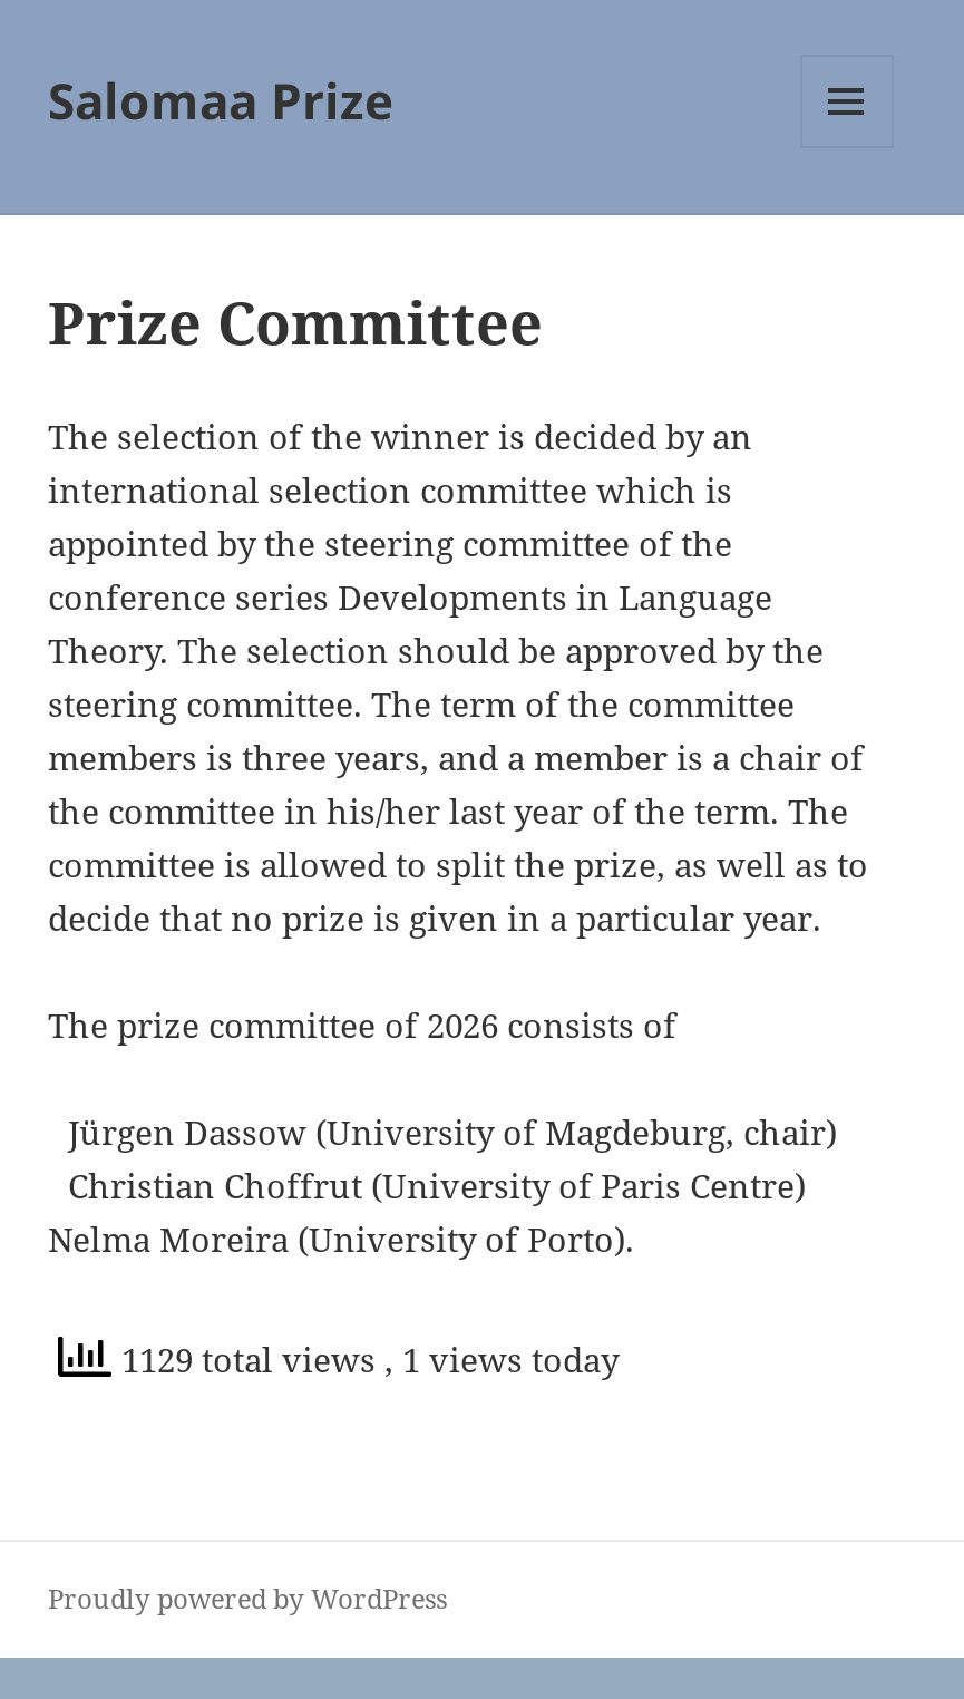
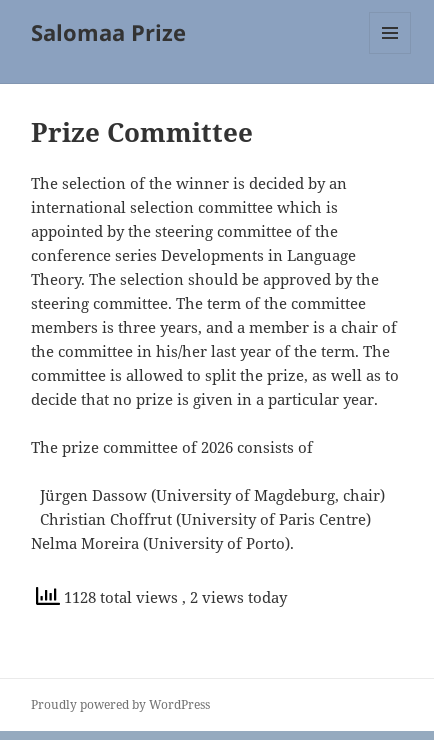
- 1129 total views, 1 views today
+ 1128 total views, 2 views today
